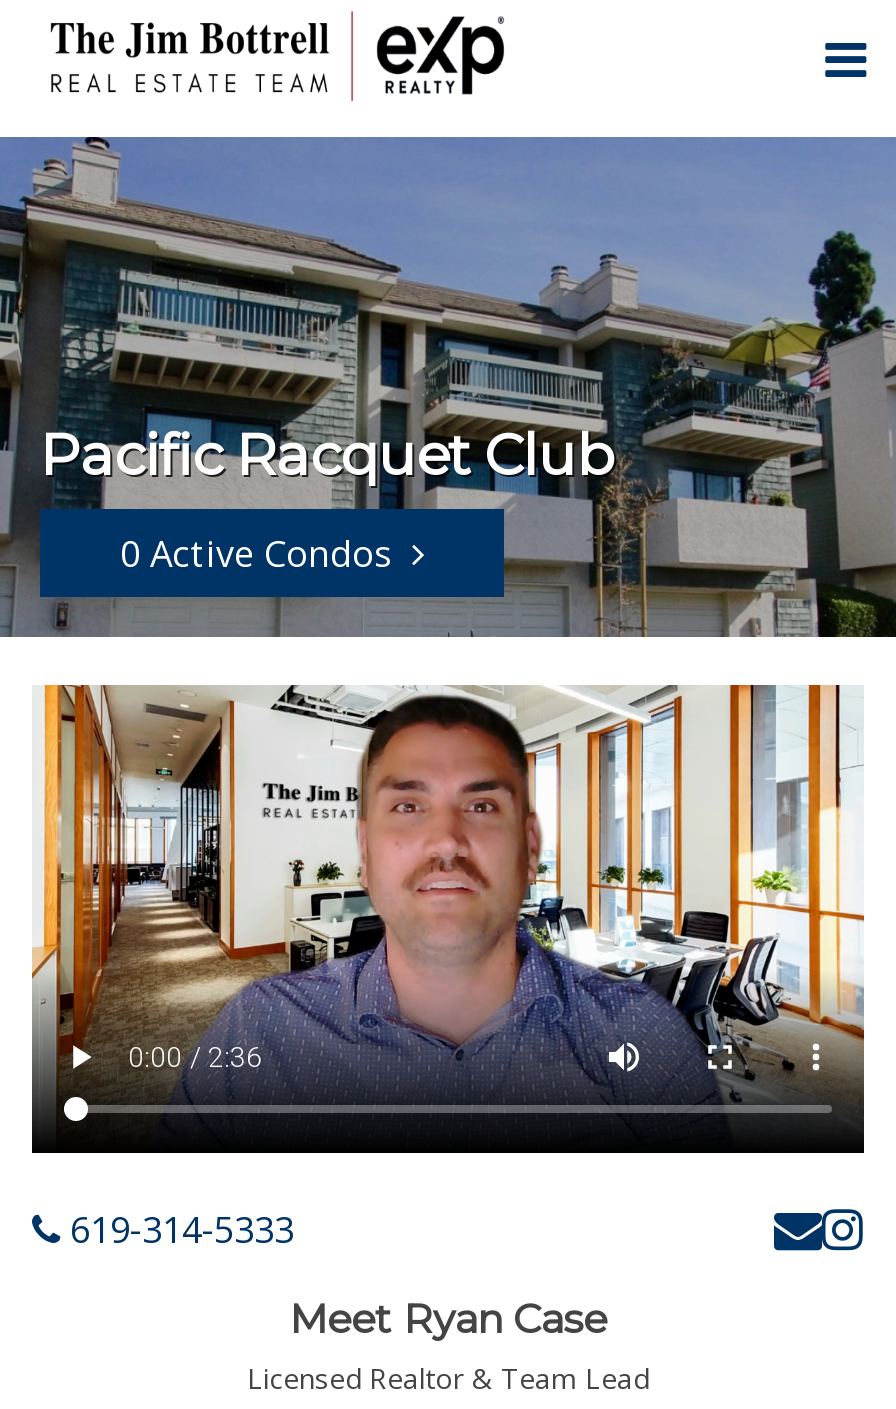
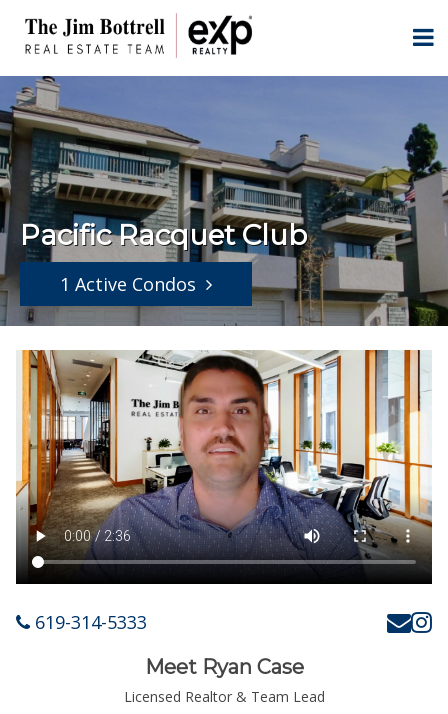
- 0 Active Condos
+ 1 Active Condos
